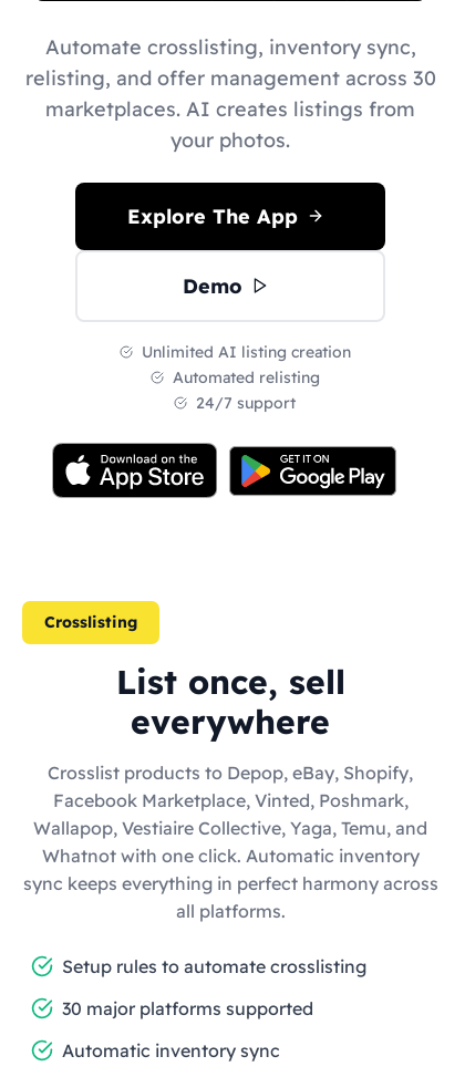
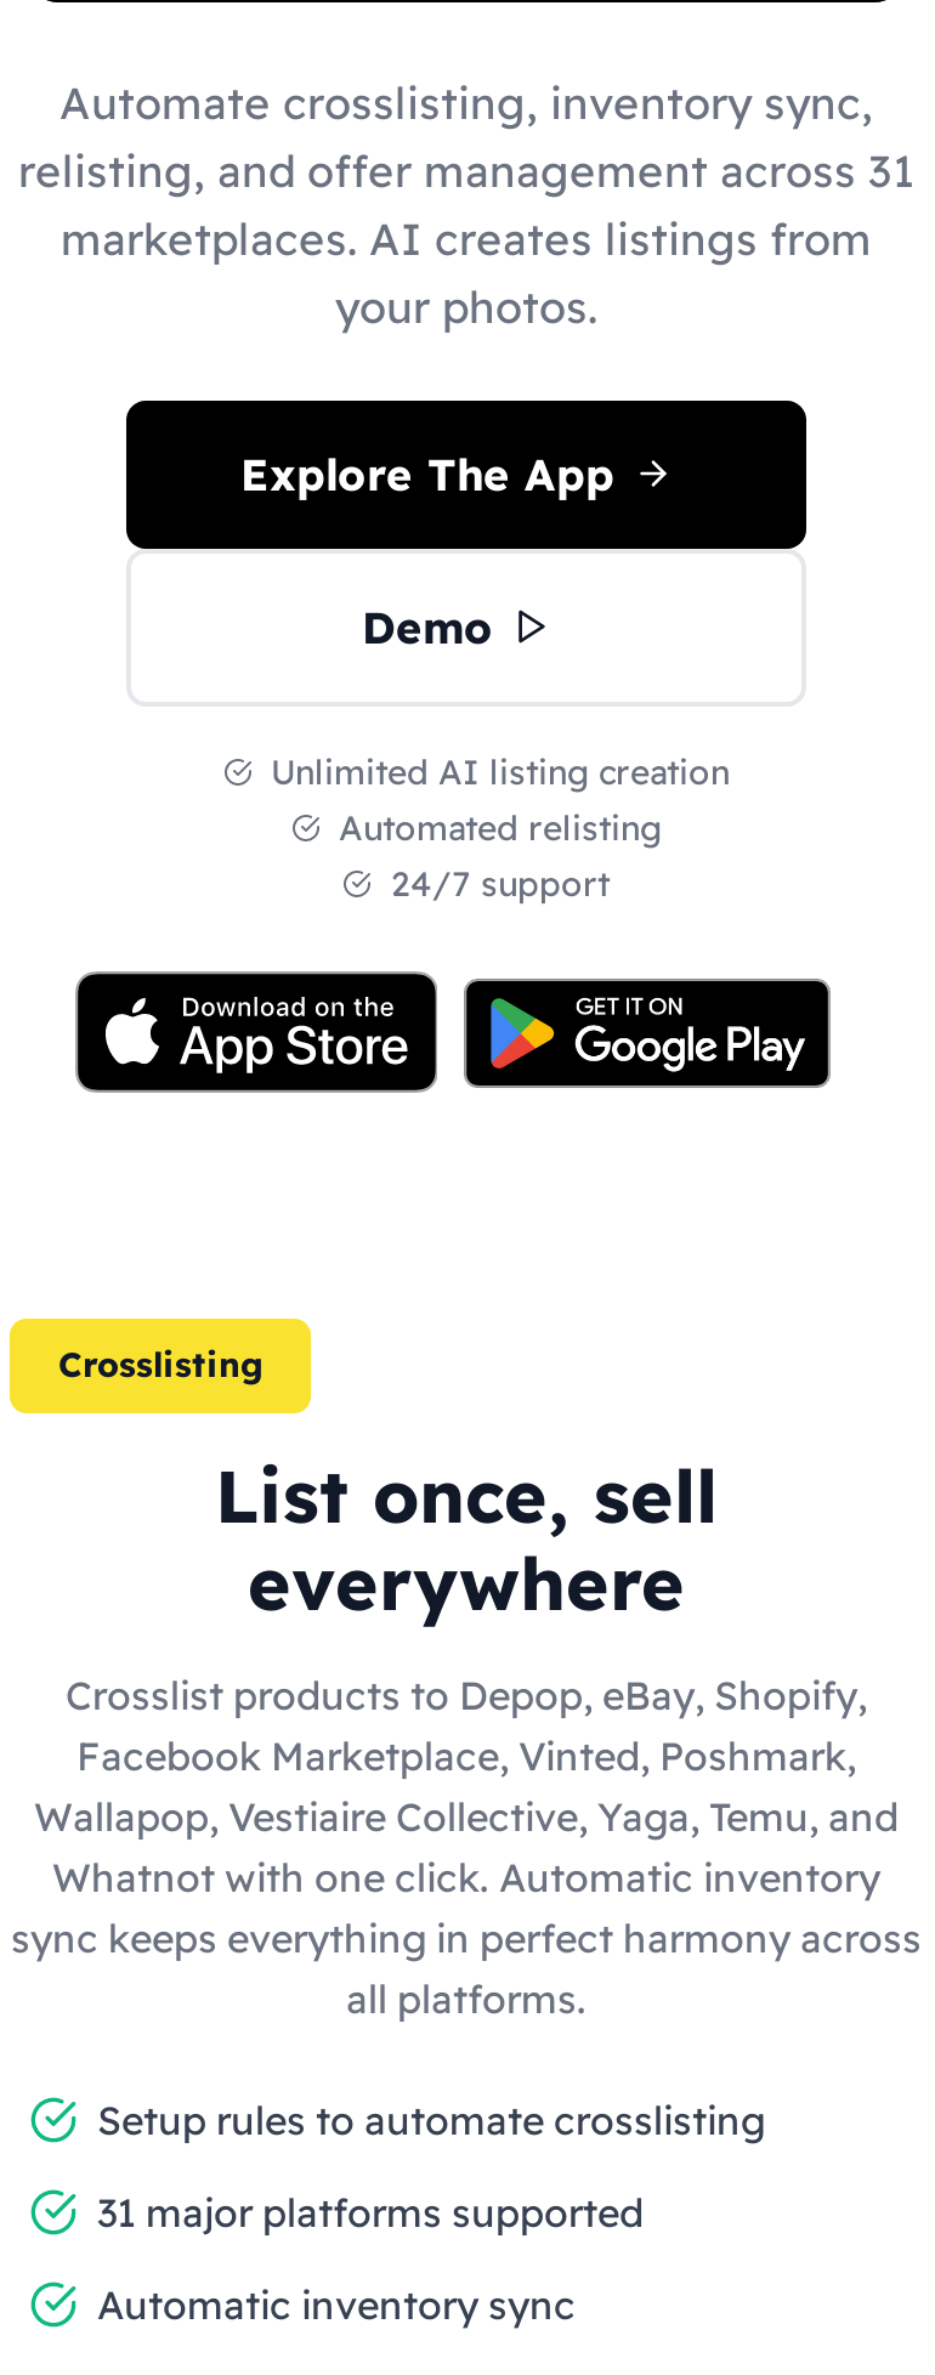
- relisting, and offer management across 30
+ relisting, and offer management across 31

- 30 major platforms supported
+ 31 major platforms supported
